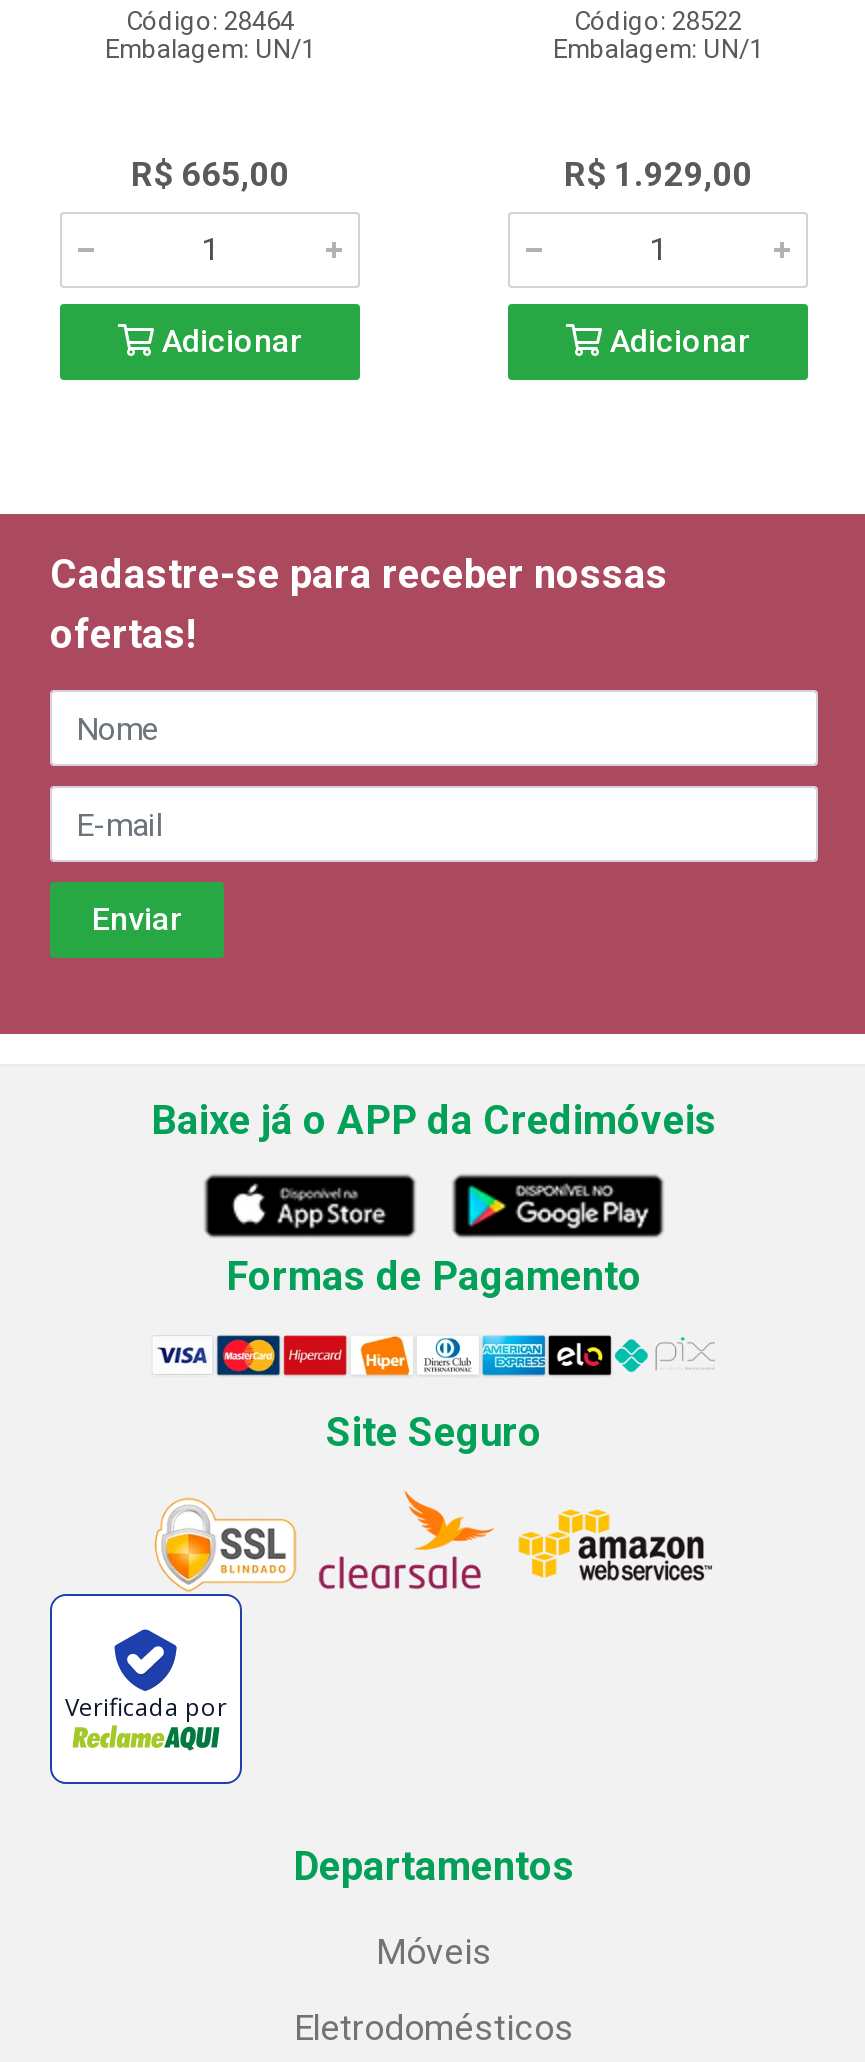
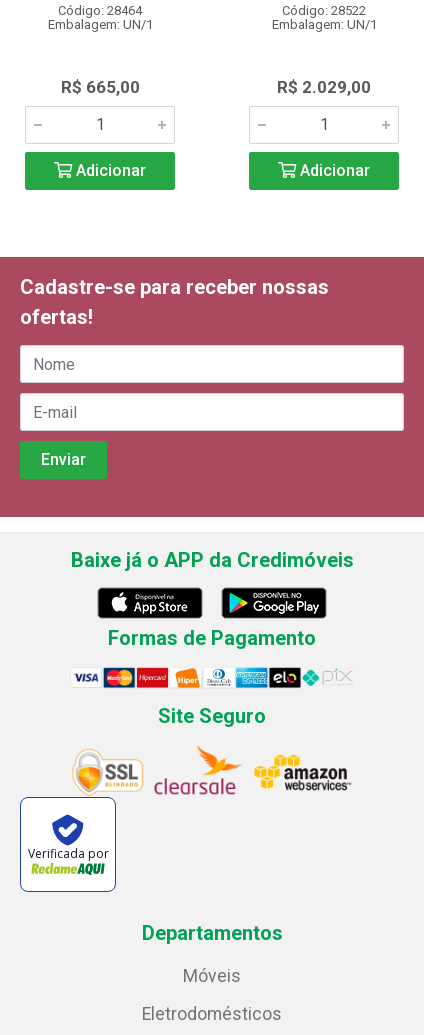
- R$ 1.929,00
+ R$ 2.029,00
